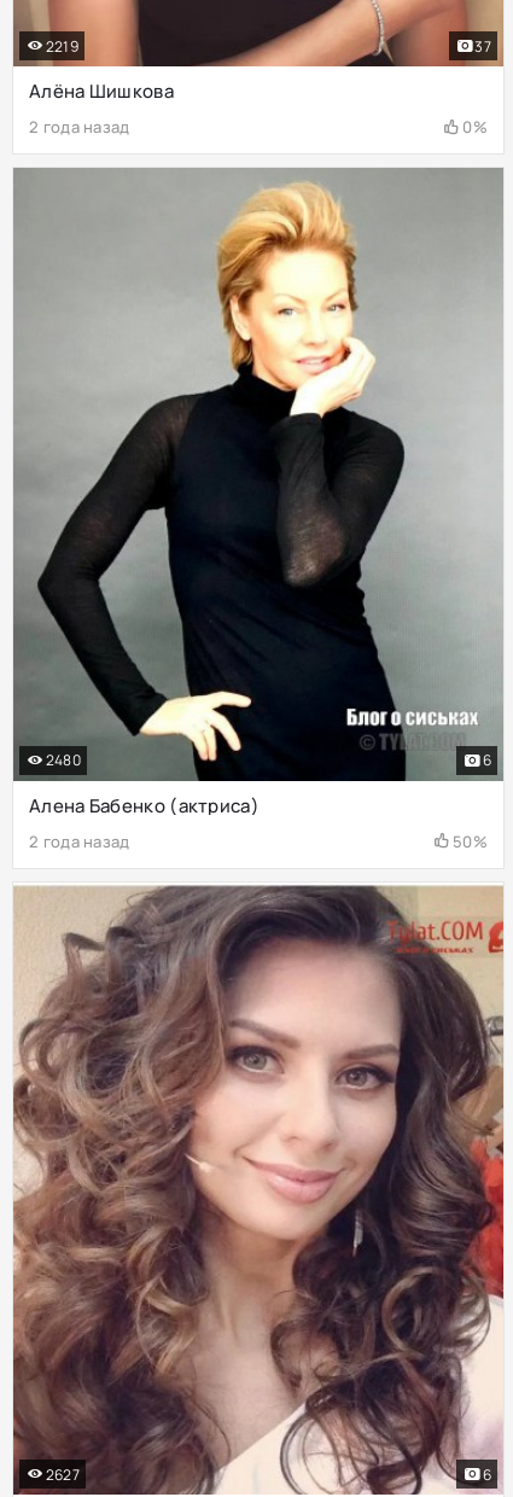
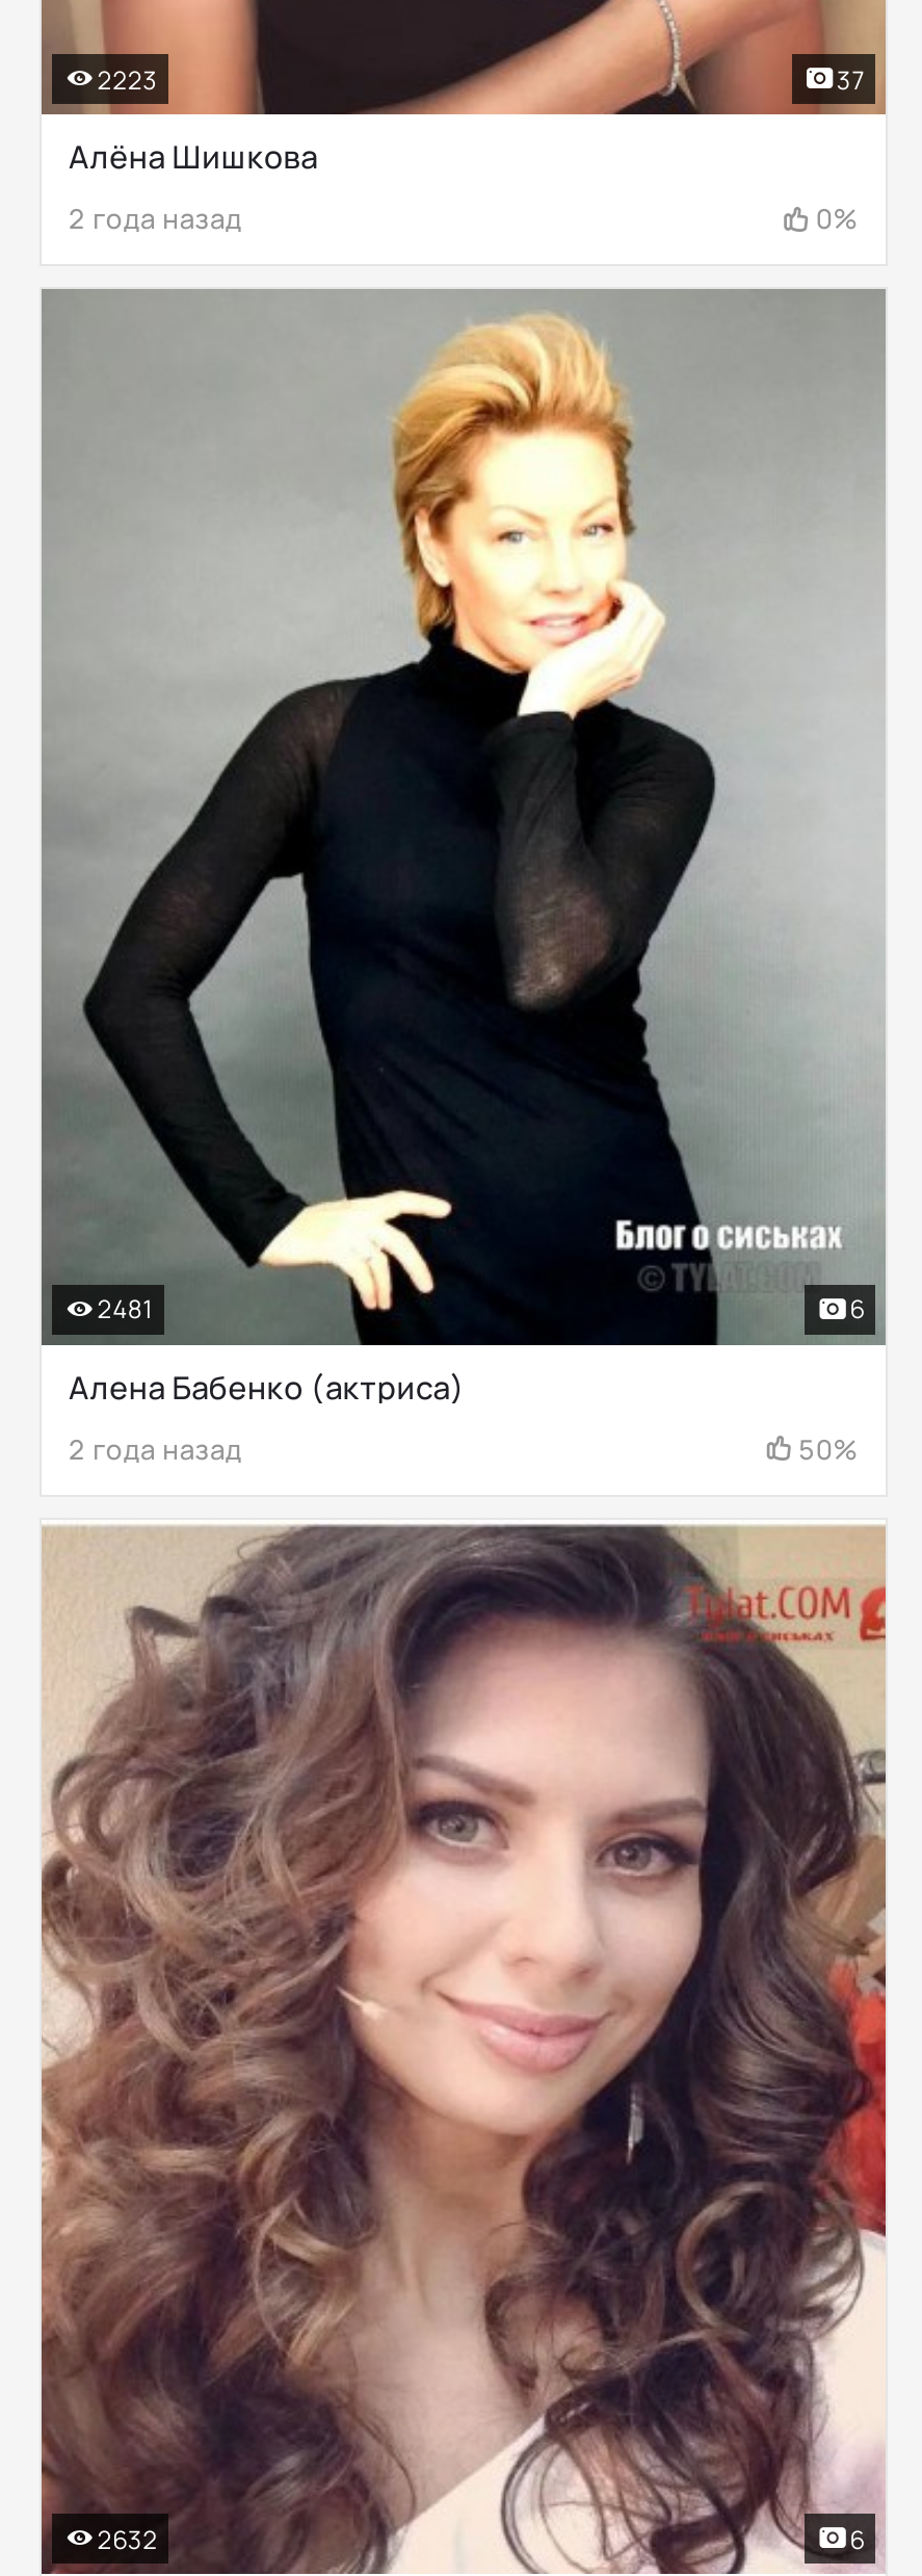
- 2219
+ 2223

- 2480
+ 2481

- 2627
+ 2632
